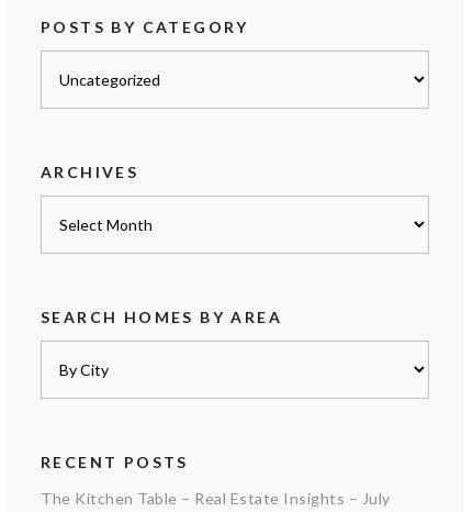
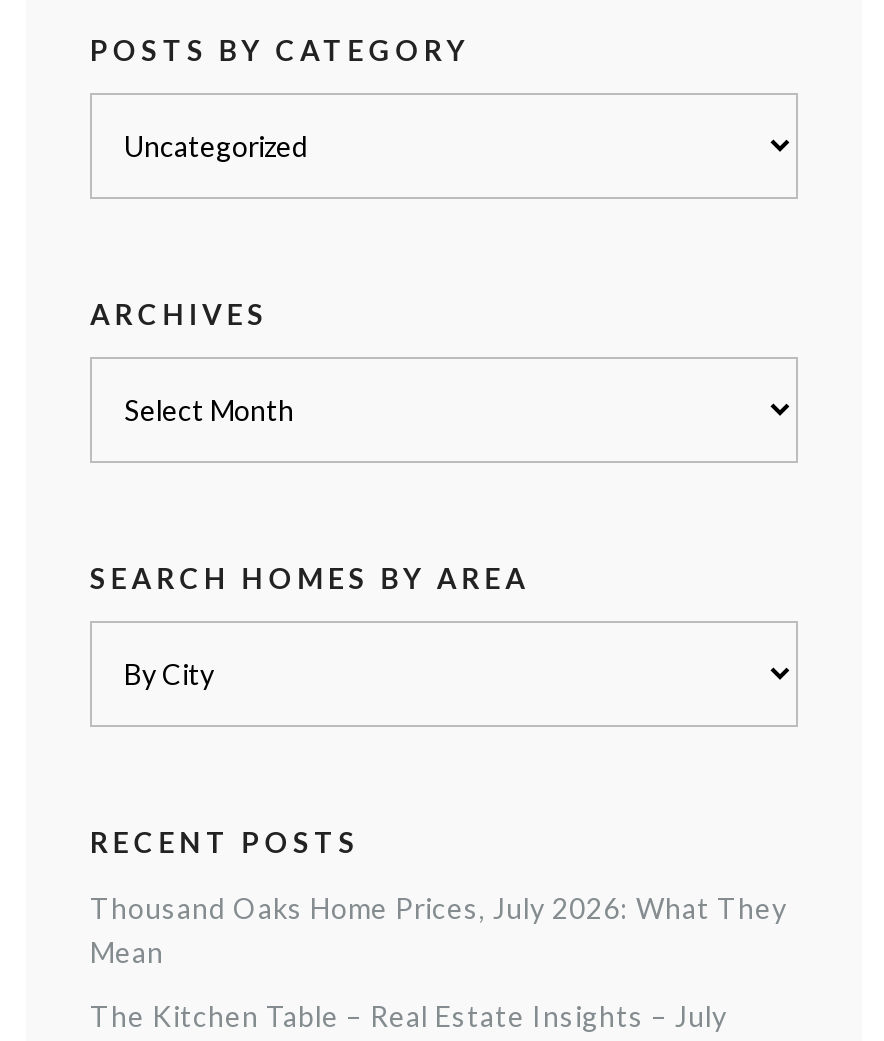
+ Thousand Oaks Home Prices, July 2026: What They
+ Mean
